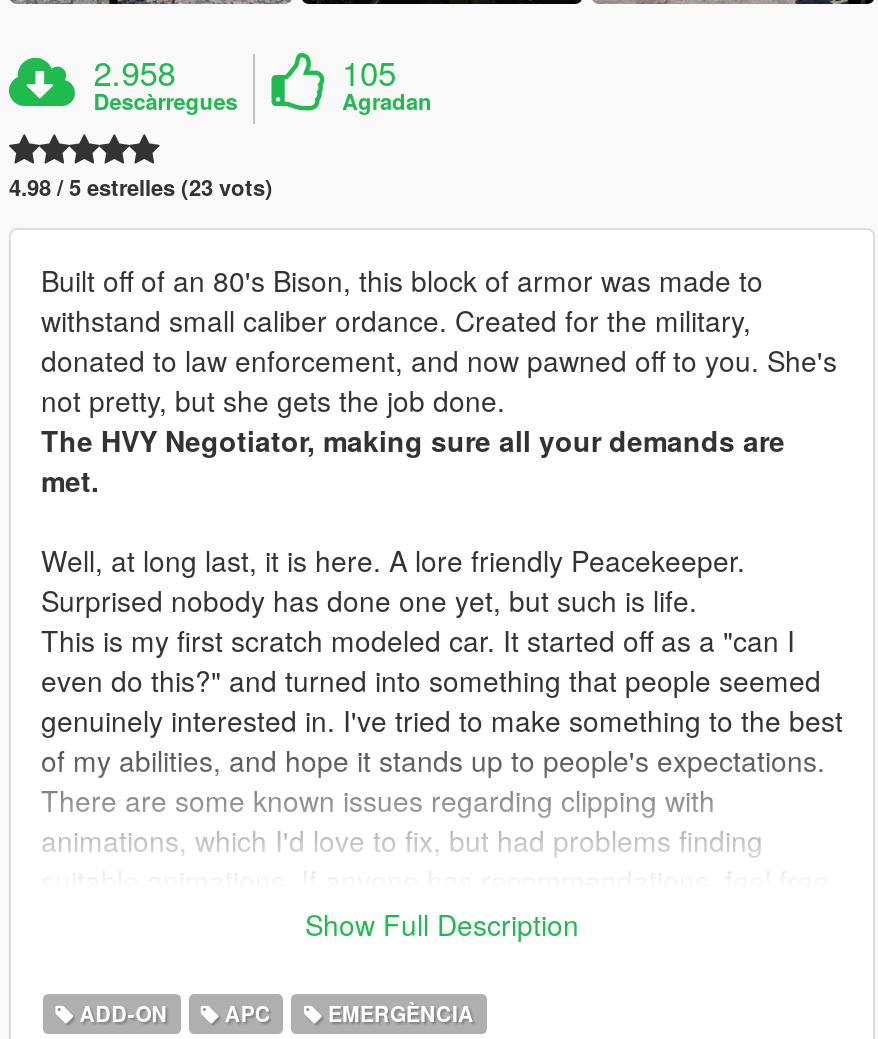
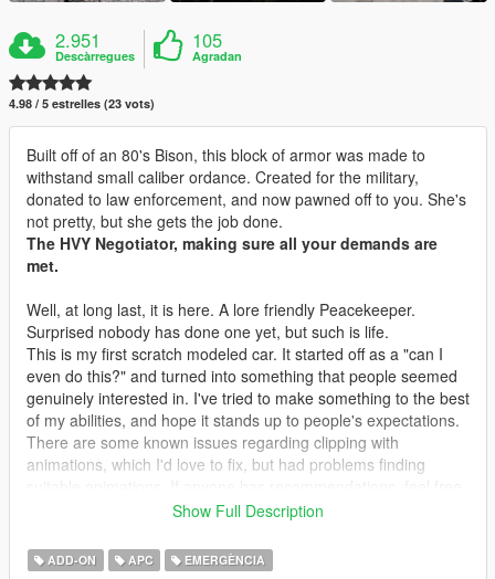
- 2.958
+ 2.951
